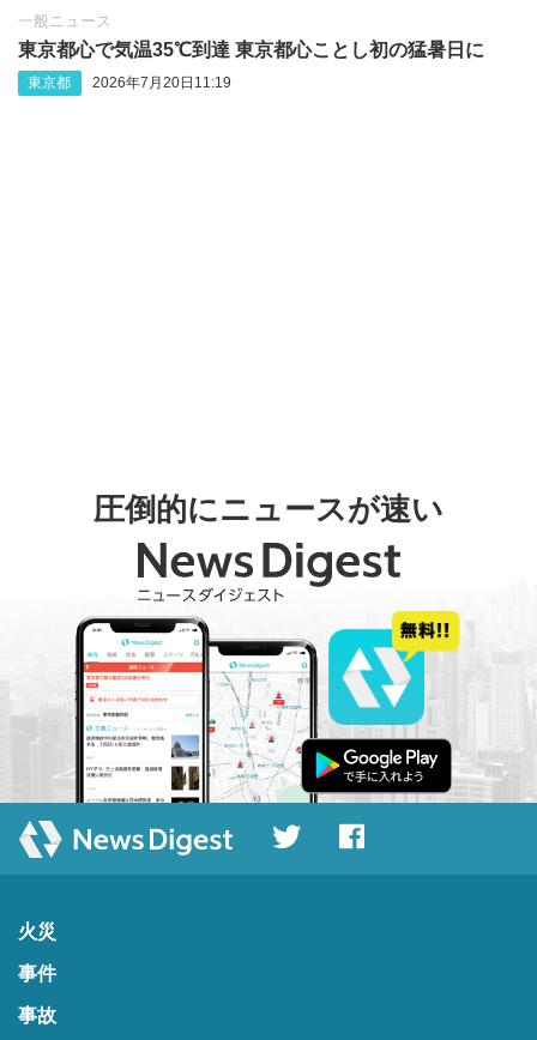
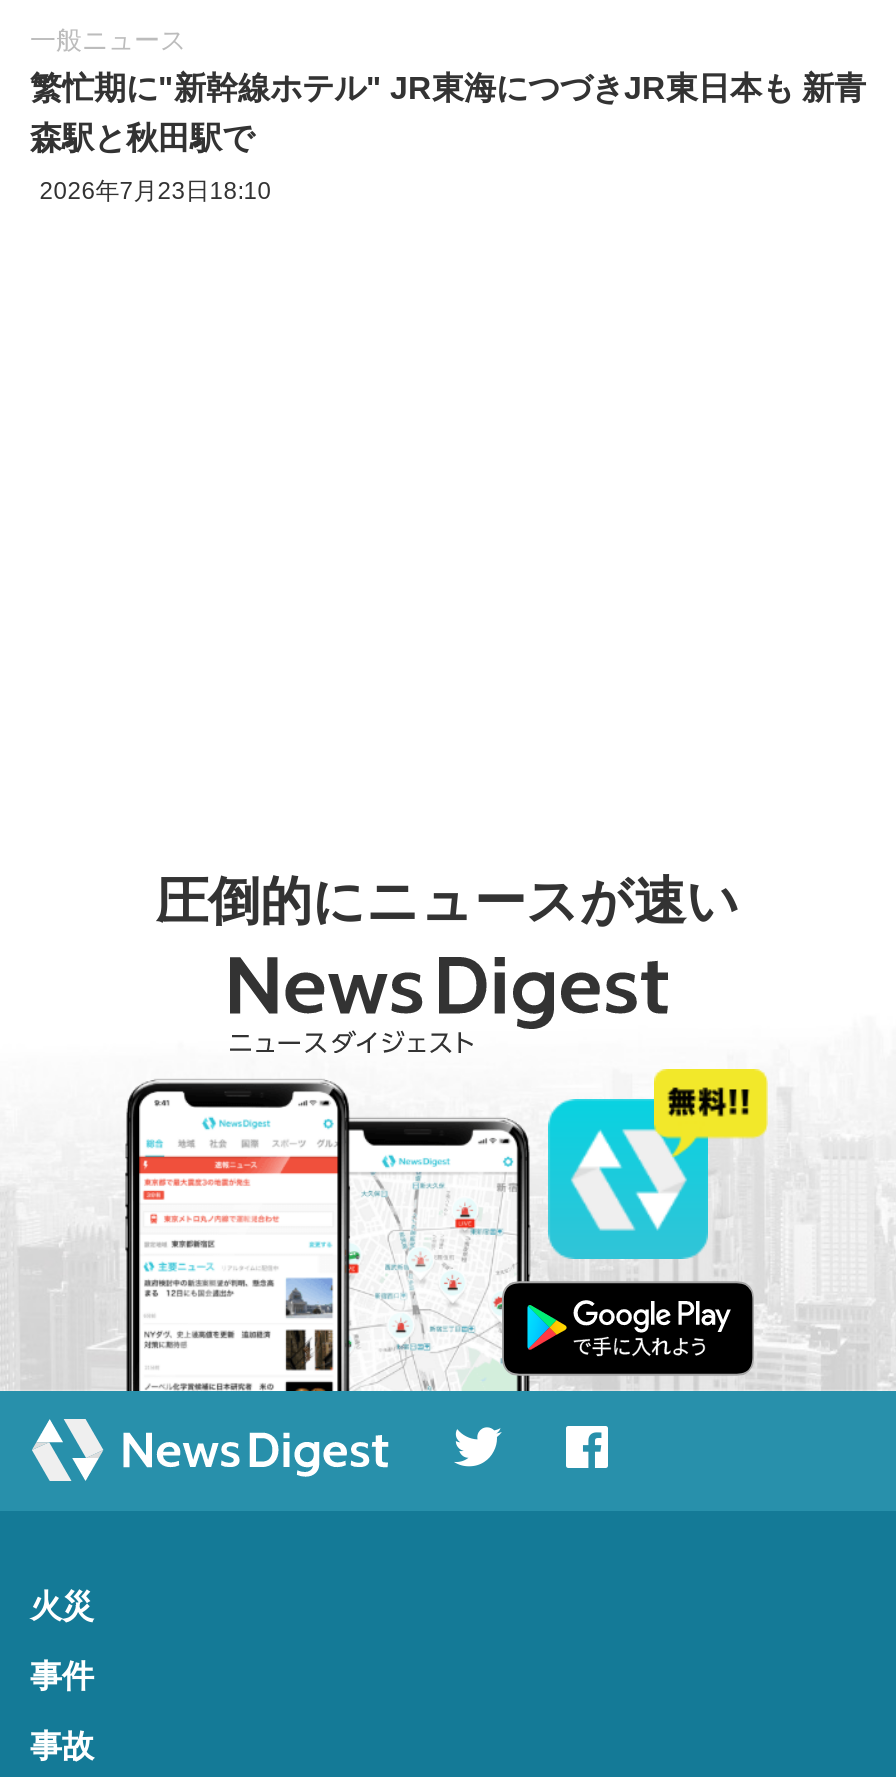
- 東京都心で気温35℃到達 東京都心ことし初の猛暑日に
- 東京都
- 2026年7月20日11:19
+ 繁忙期に"新幹線ホテル" JR東海につづきJR東日本も 新青
+ 森駅と秋田駅で
+ 2026年7月23日18:10
